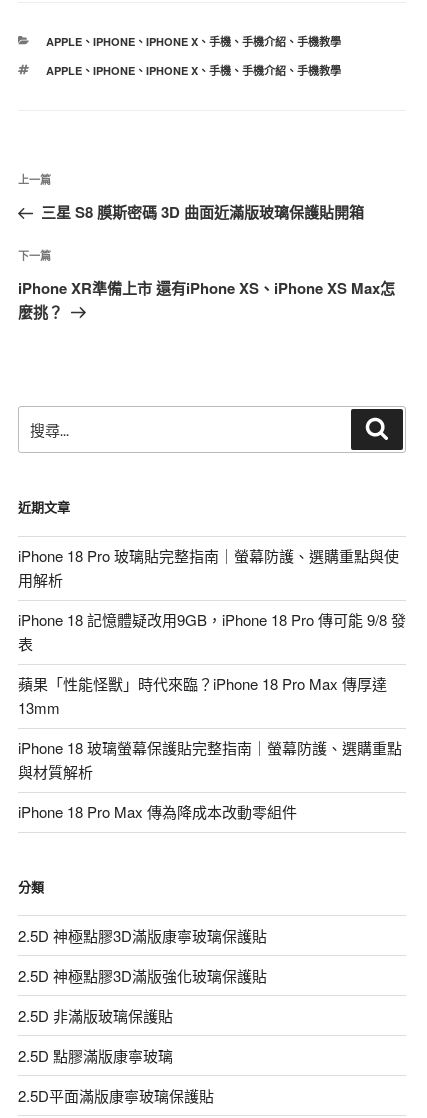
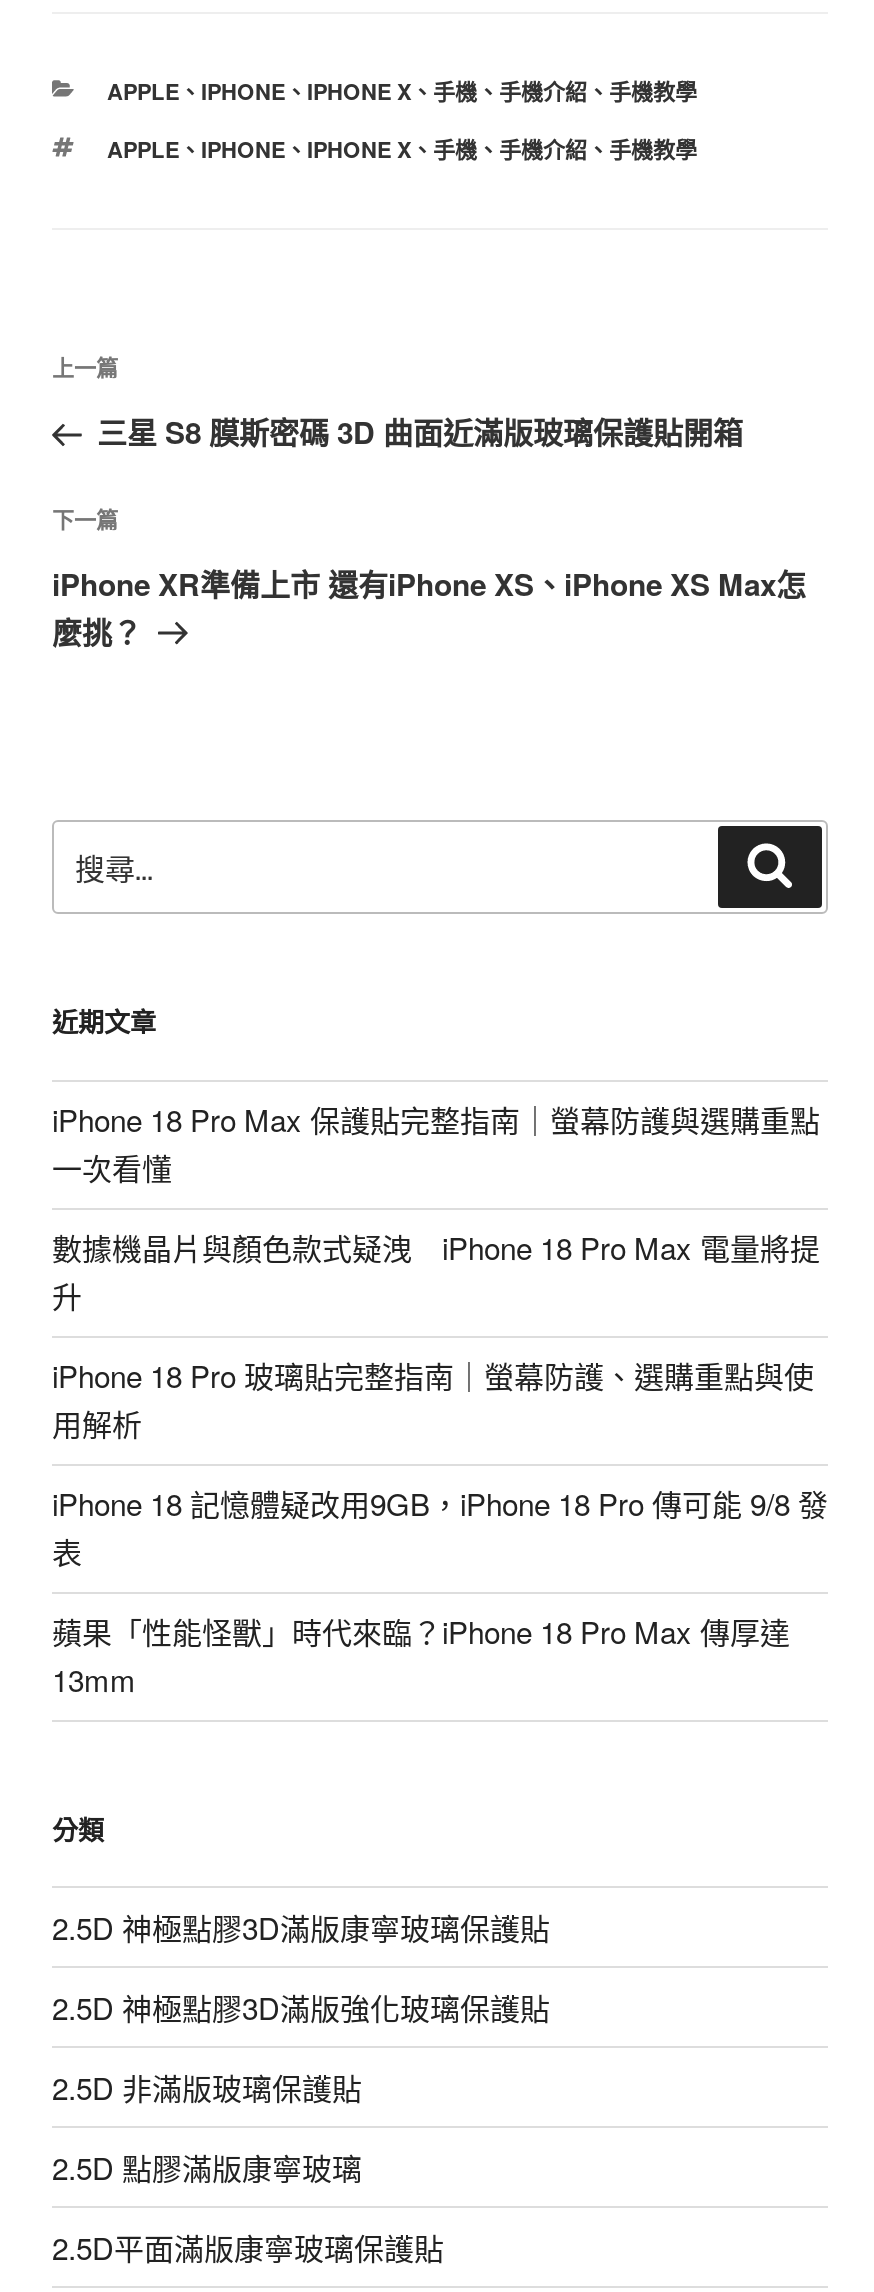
+ iPhone 18 Pro Max 保護貼完整指南｜螢幕防護與選購重點
+ 一次看懂
+ 數據機晶片與顏色款式疑洩 iPhone 18 Pro Max 電量將提
+ 升

moved down: iPhone 18 Pro 玻璃貼完整指南｜螢幕防護、選購重點與使 | 用解析 | iPhone 18 記憶體疑改用9GB，iPhone 18 Pro 傳可能 9/8 發 | 表 | 蘋果「性能怪獸」時代來臨？iPhone 18 Pro Max 傳厚達 | 13mm

- iPhone 18 玻璃螢幕保護貼完整指南｜螢幕防護、選購重點
- 與材質解析
- iPhone 18 Pro Max 傳為降成本改動零組件
